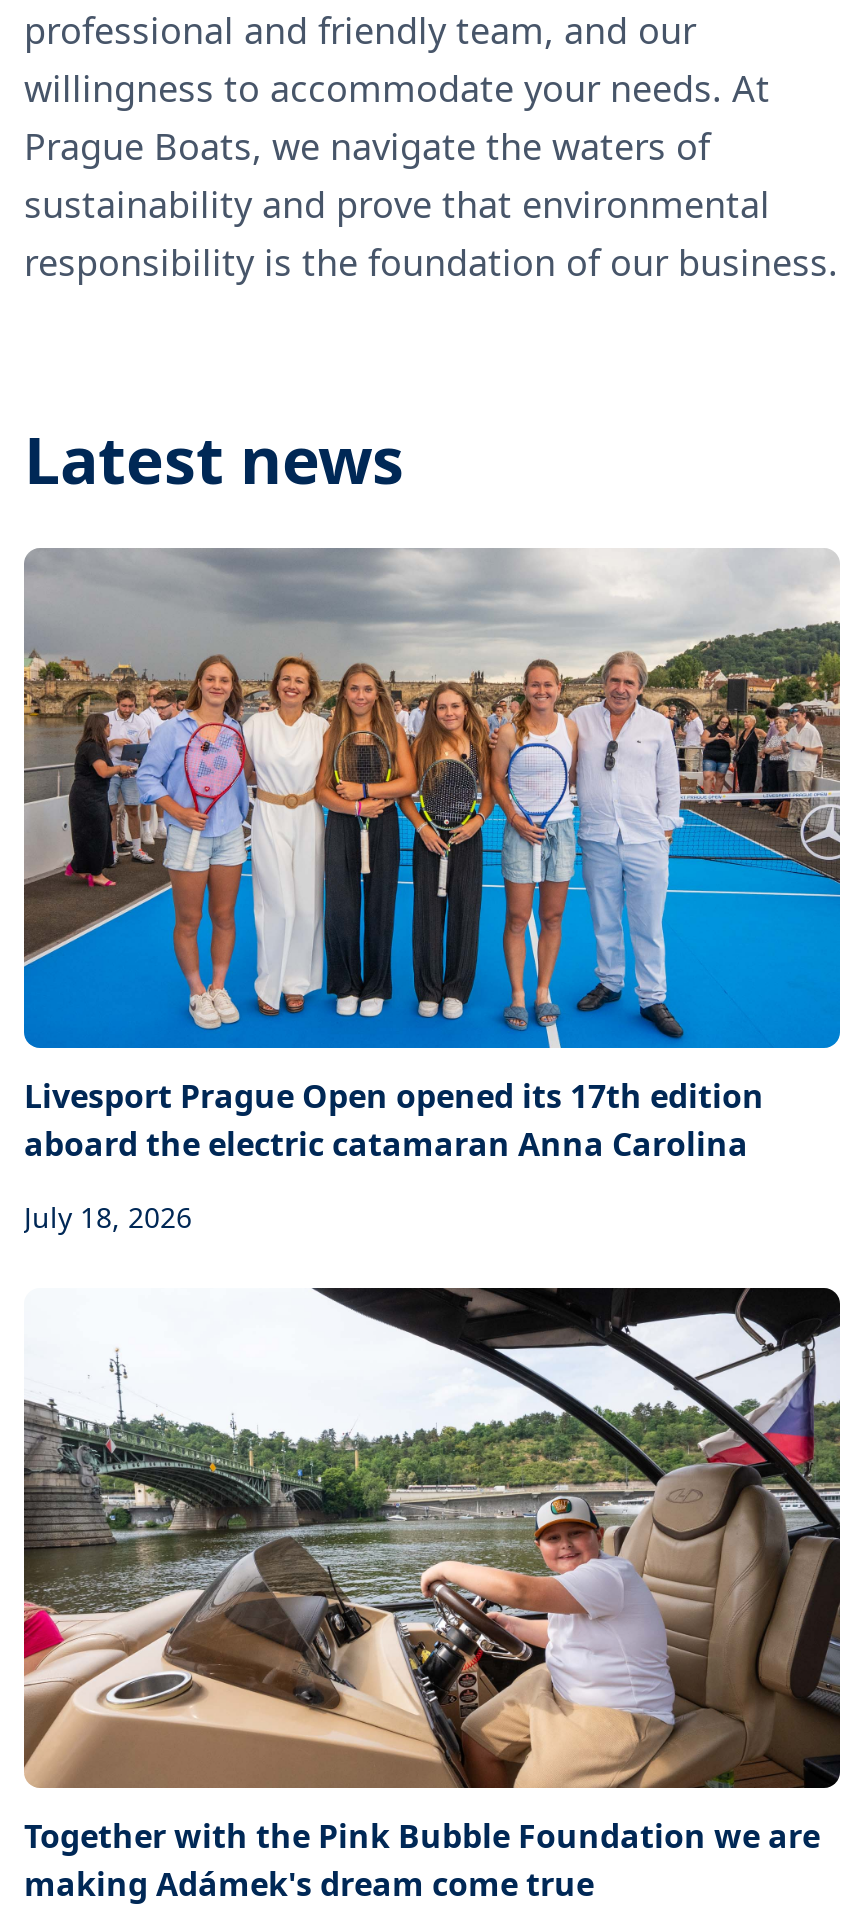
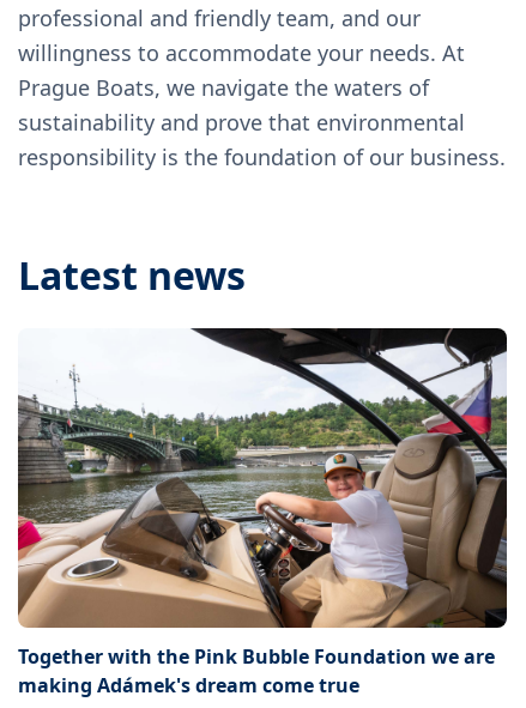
- [image]
- Livesport Prague Open opened its 17th edition
- aboard the electric catamaran Anna Carolina
- July 18, 2026
